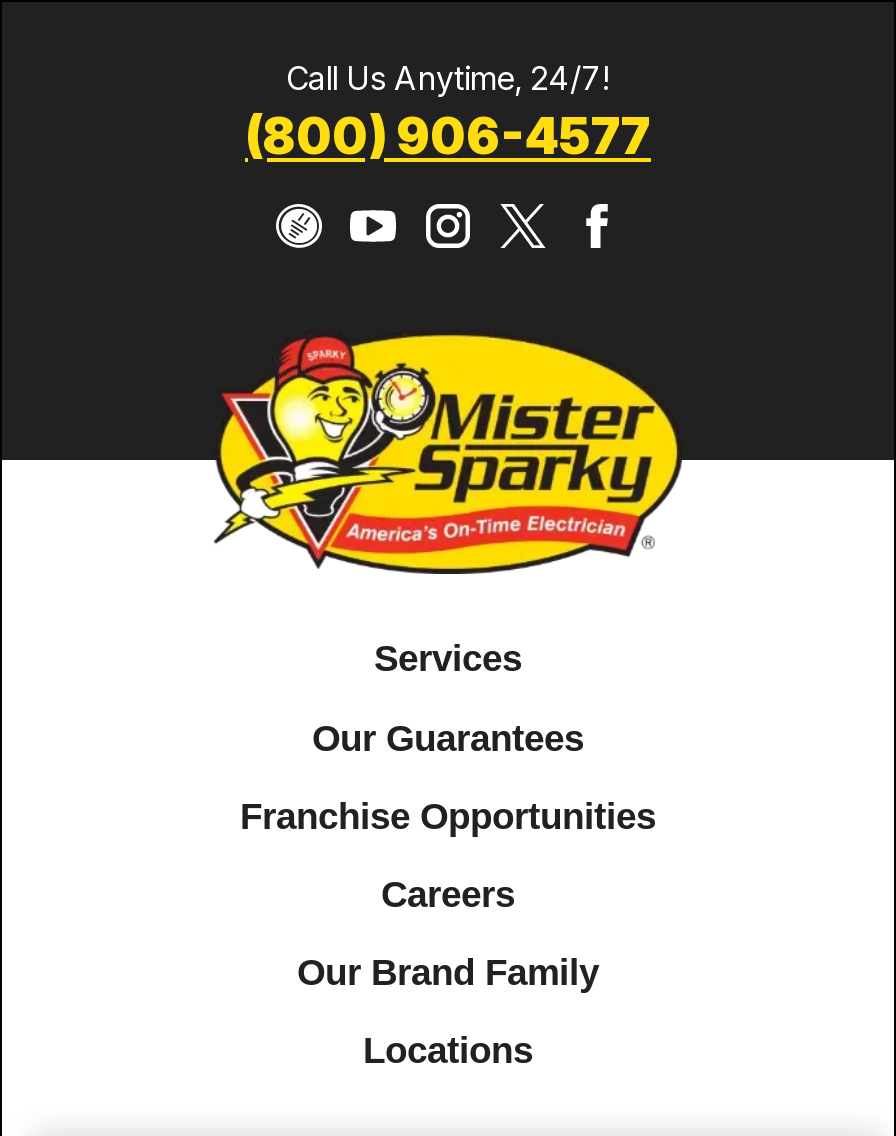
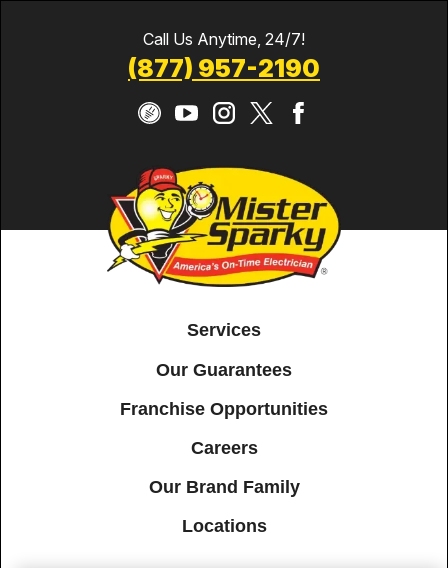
- (800) 906-4577
+ (877) 957-2190
